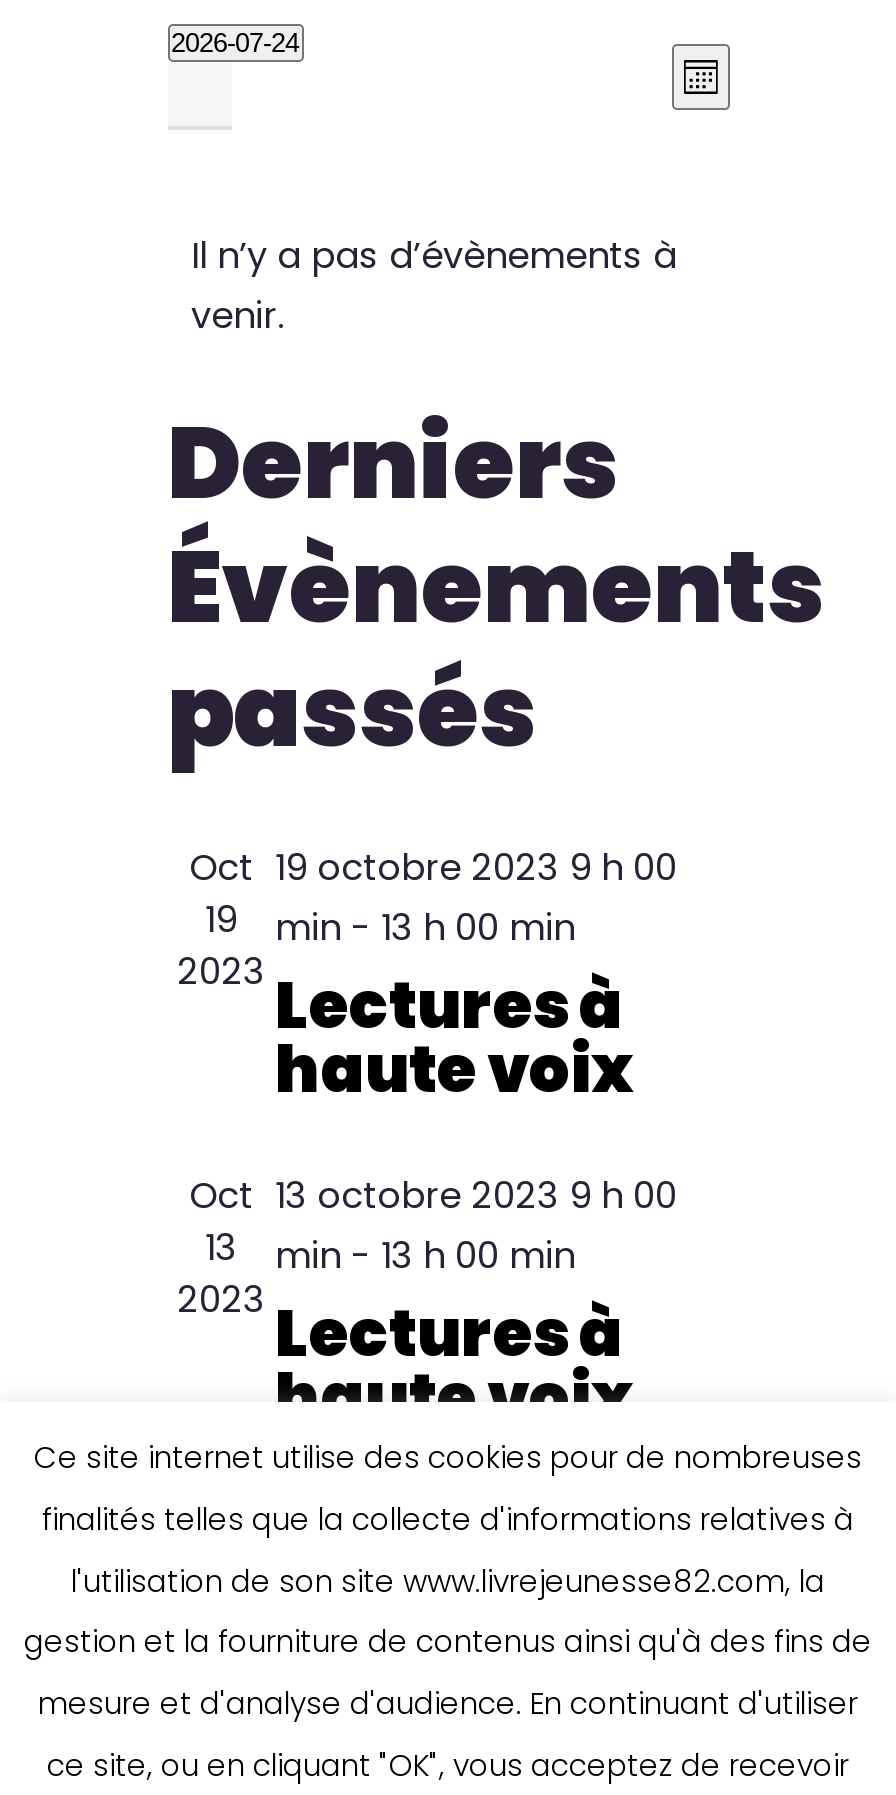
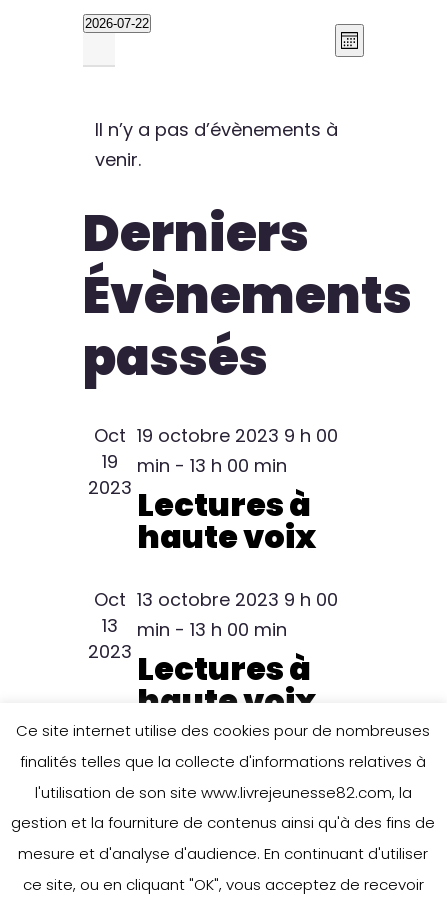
- 2026-07-24
+ 2026-07-22
